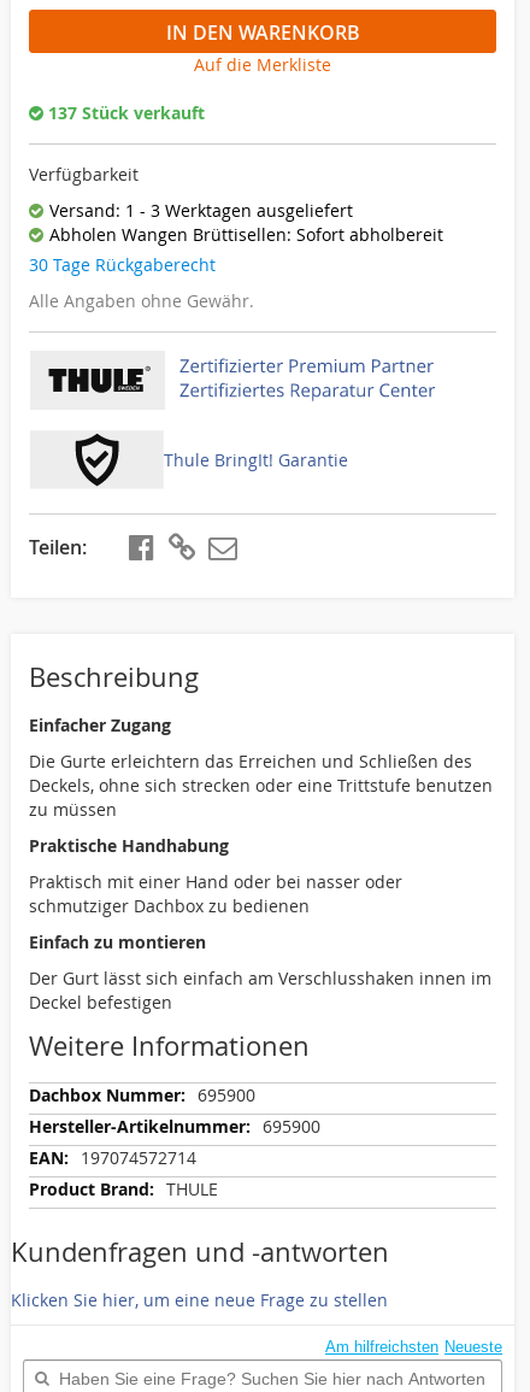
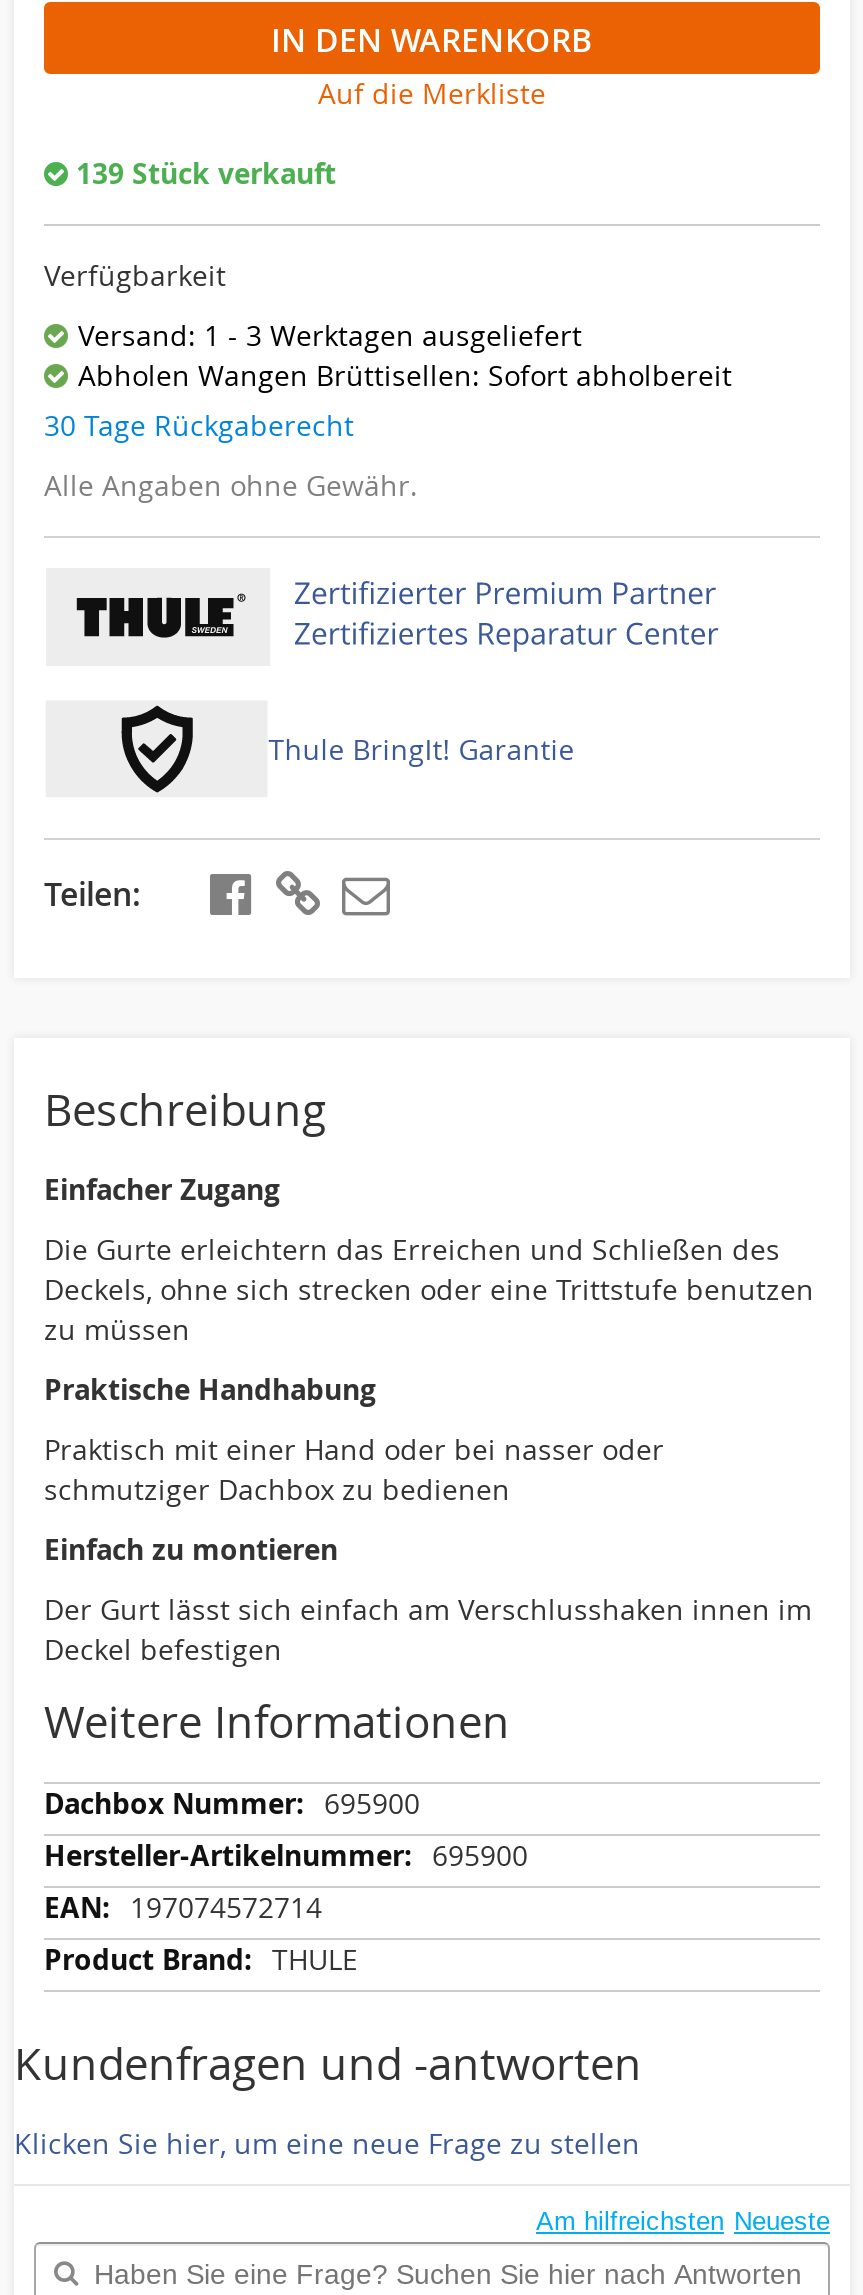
- 137 Stück verkauft
+ 139 Stück verkauft
